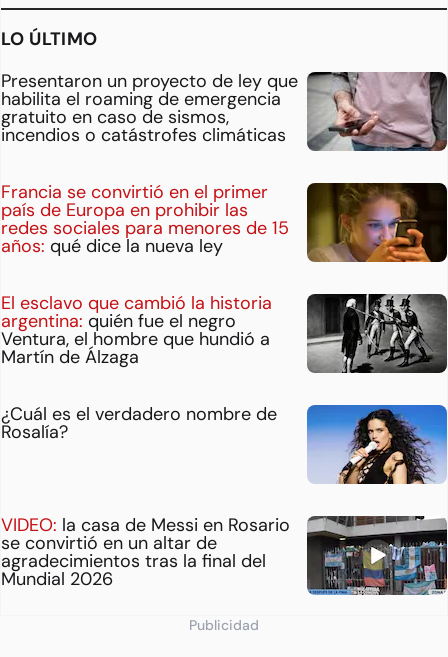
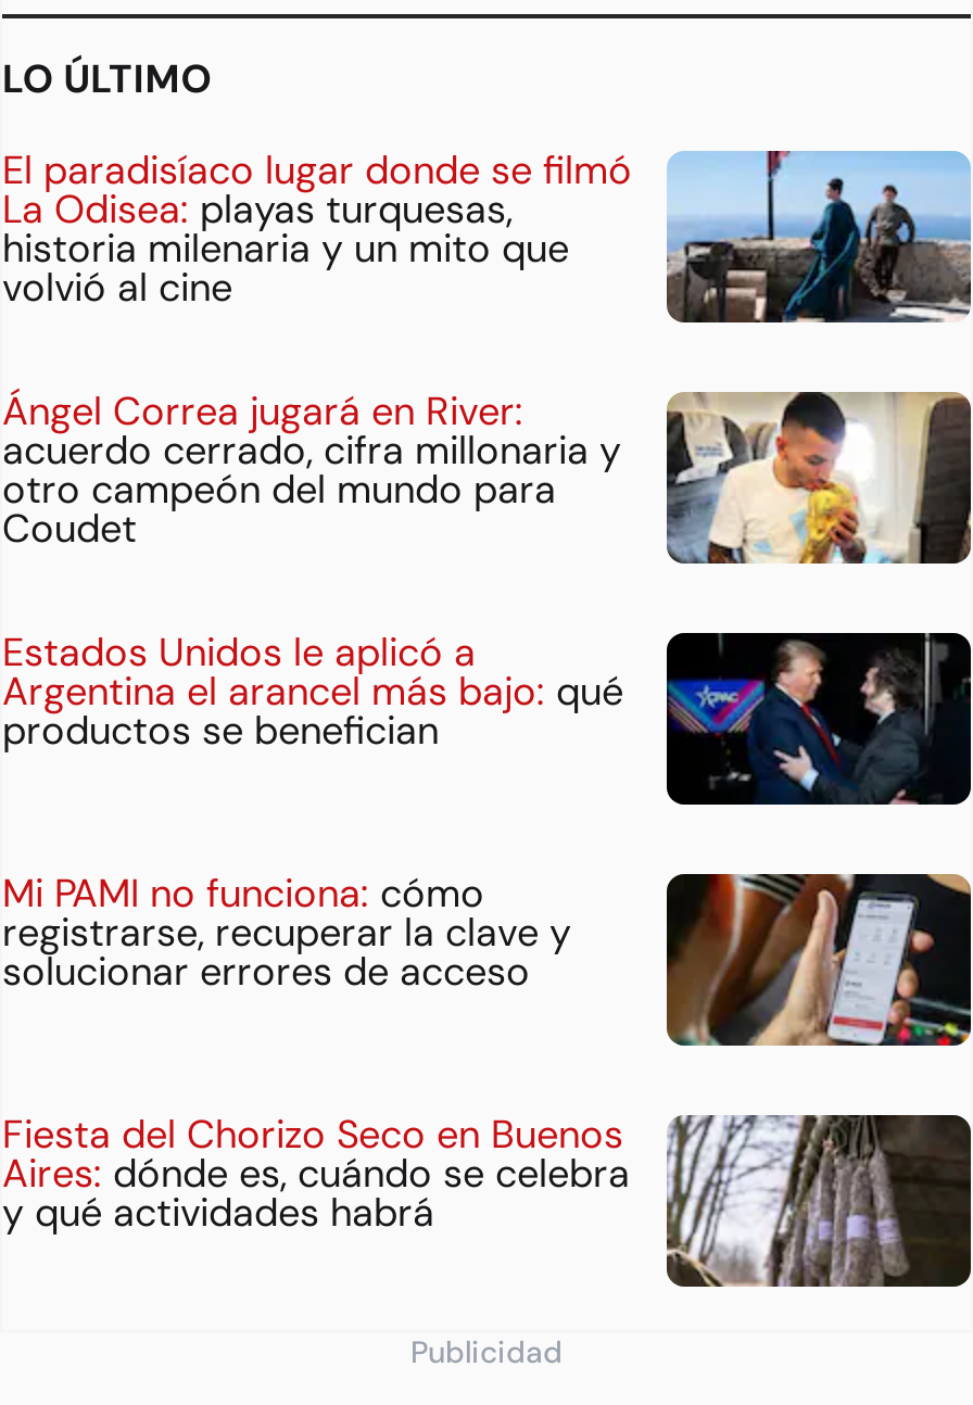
- [image]
- Presentaron un proyecto de ley que
- habilita el roaming de emergencia
- gratuito en caso de sismos,
- incendios o catástrofes climáticas
+ [image]
+ El paradisíaco lugar donde se filmó
+ La Odisea: playas turquesas,
+ historia milenaria y un mito que
+ volvió al cine

- [image]
- Francia se convirtió en el primer
- país de Europa en prohibir las
- redes sociales para menores de 15
- años: qué dice la nueva ley
+ [image]
+ Ángel Correa jugará en River:
+ acuerdo cerrado, cifra millonaria y
+ otro campeón del mundo para
+ Coudet

- [image]
- El esclavo que cambió la historia
- argentina: quién fue el negro
- Ventura, el hombre que hundió a
- Martín de Álzaga
+ [image]
+ Estados Unidos le aplicó a
+ Argentina el arancel más bajo: qué
+ productos se benefician

- ¿Cuál es el verdadero nombre de
- Rosalía?
+ Mi PAMI no funciona: cómo
+ registrarse, recuperar la clave y
+ solucionar errores de acceso

- [image]
+ [image]

- [image]
- VIDEO: la casa de Messi en Rosario
- se convirtió en un altar de
- agradecimientos tras la final del
- Mundial 2026
+ [image]
+ Fiesta del Chorizo Seco en Buenos
+ Aires: dónde es, cuándo se celebra
+ y qué actividades habrá
